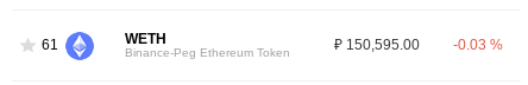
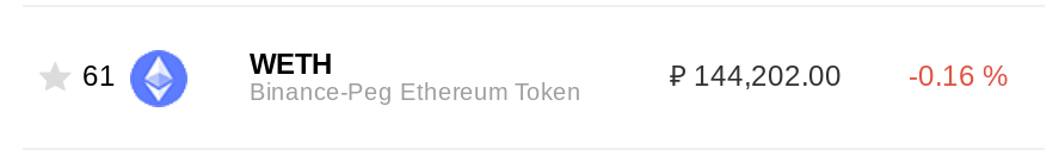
- ₽ 150,595.00
+ ₽ 144,202.00

- -0.03 %
+ -0.16 %
